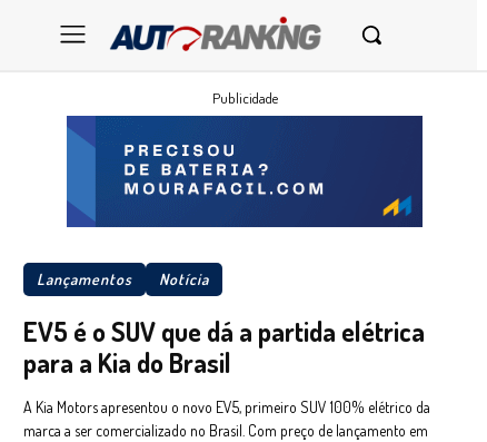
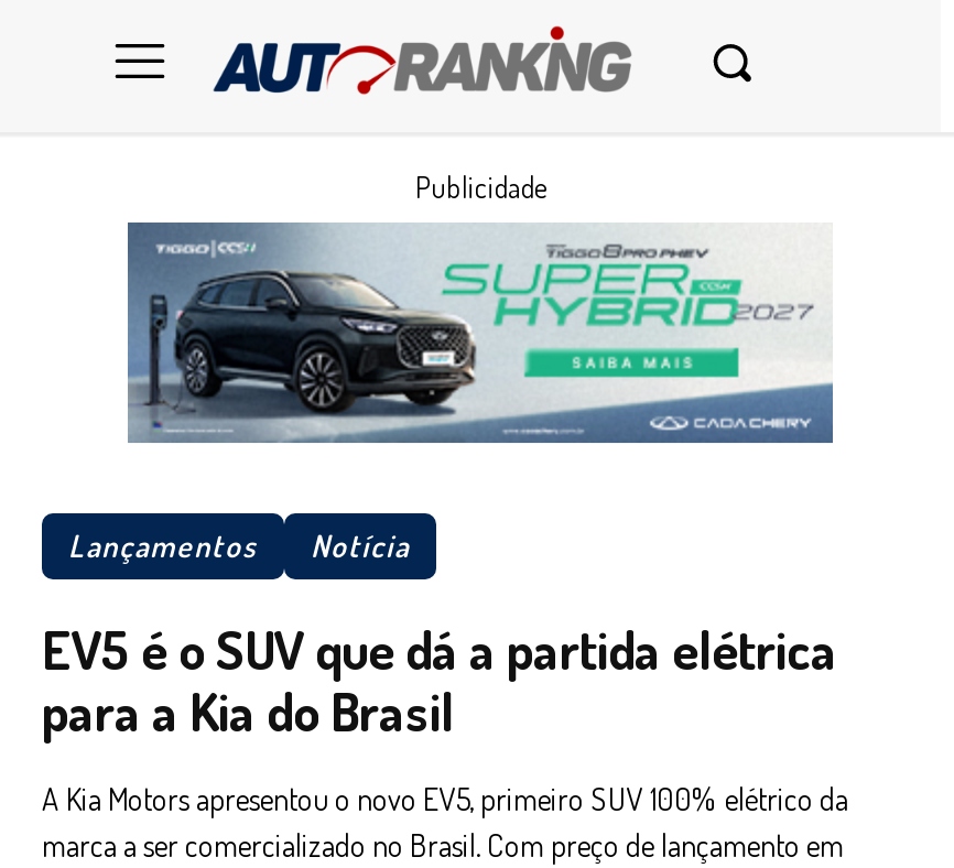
- [image]
+ [image]
